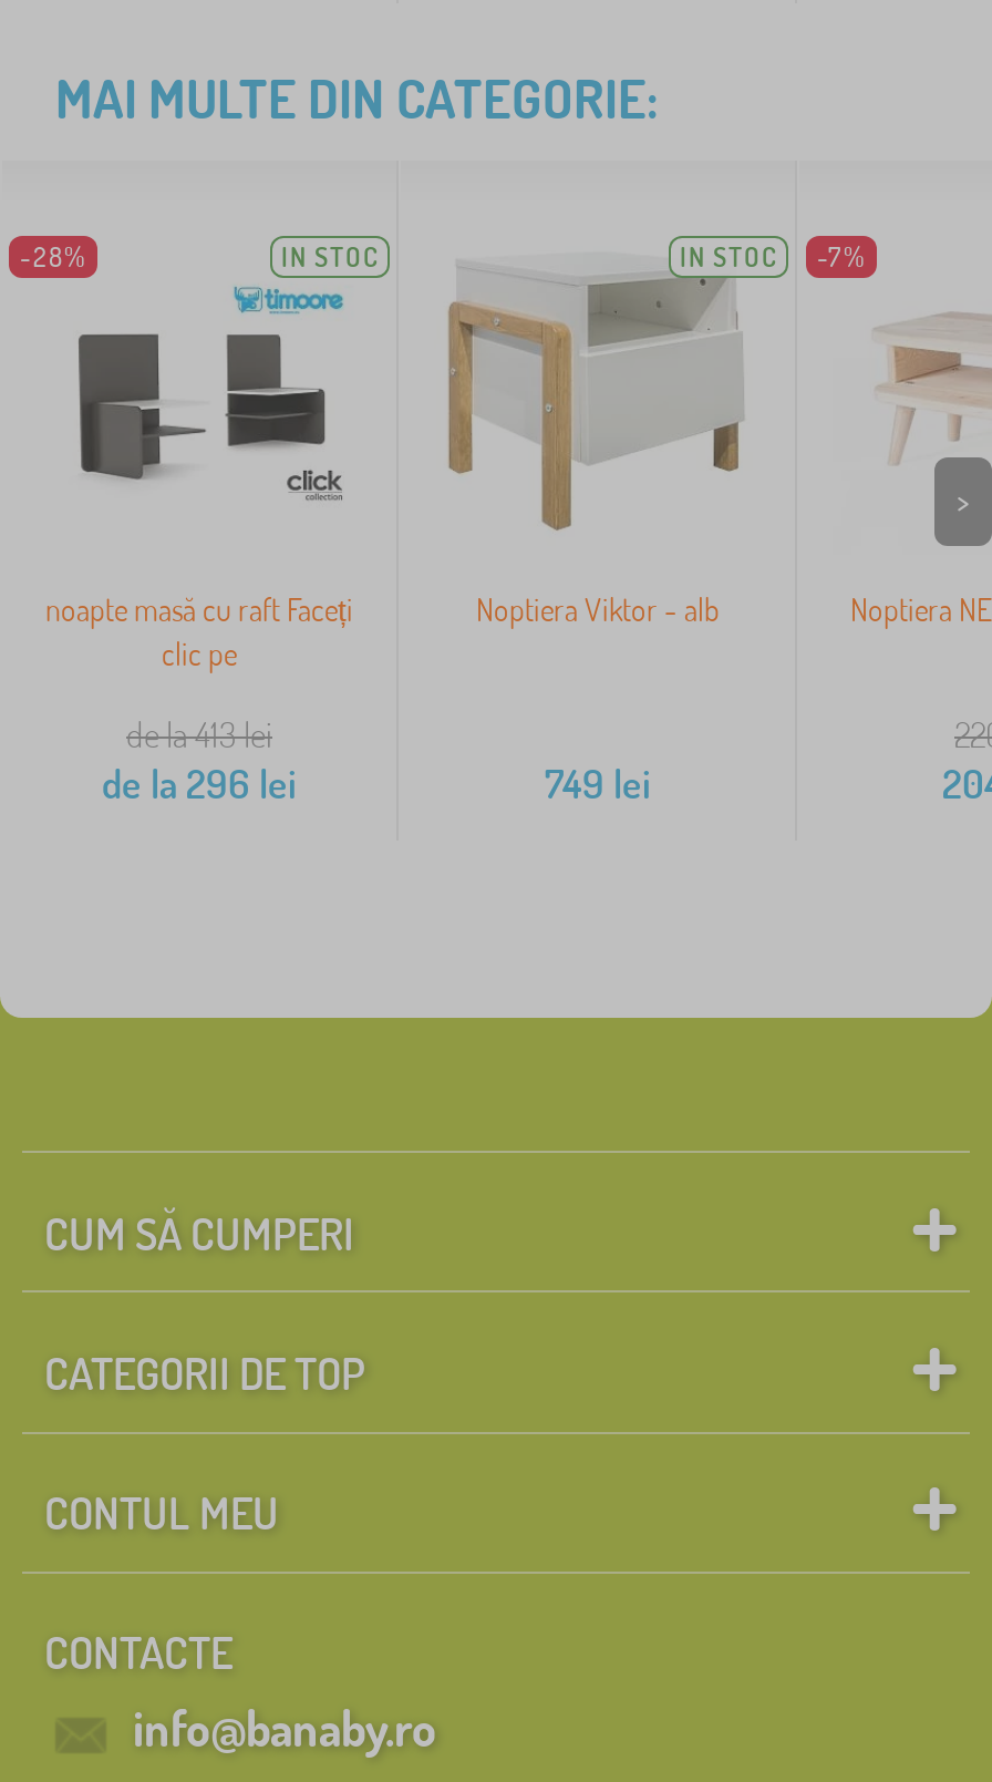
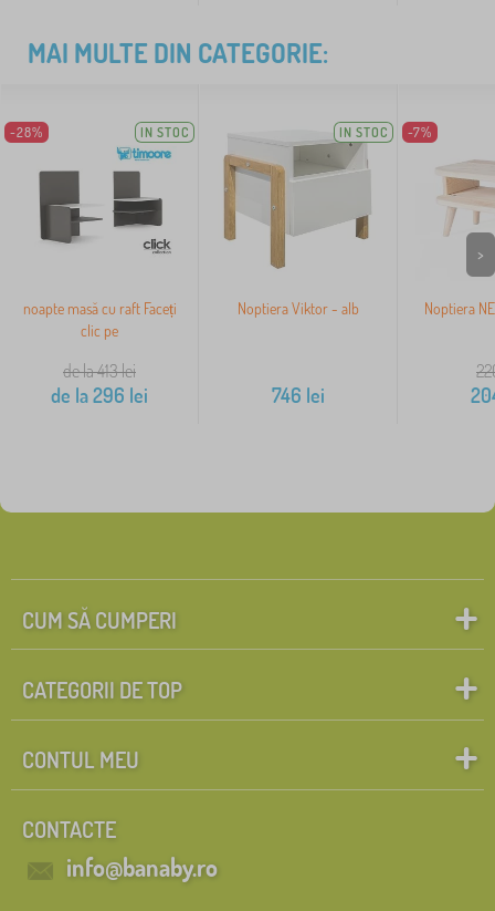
- 749 lei
+ 746 lei
